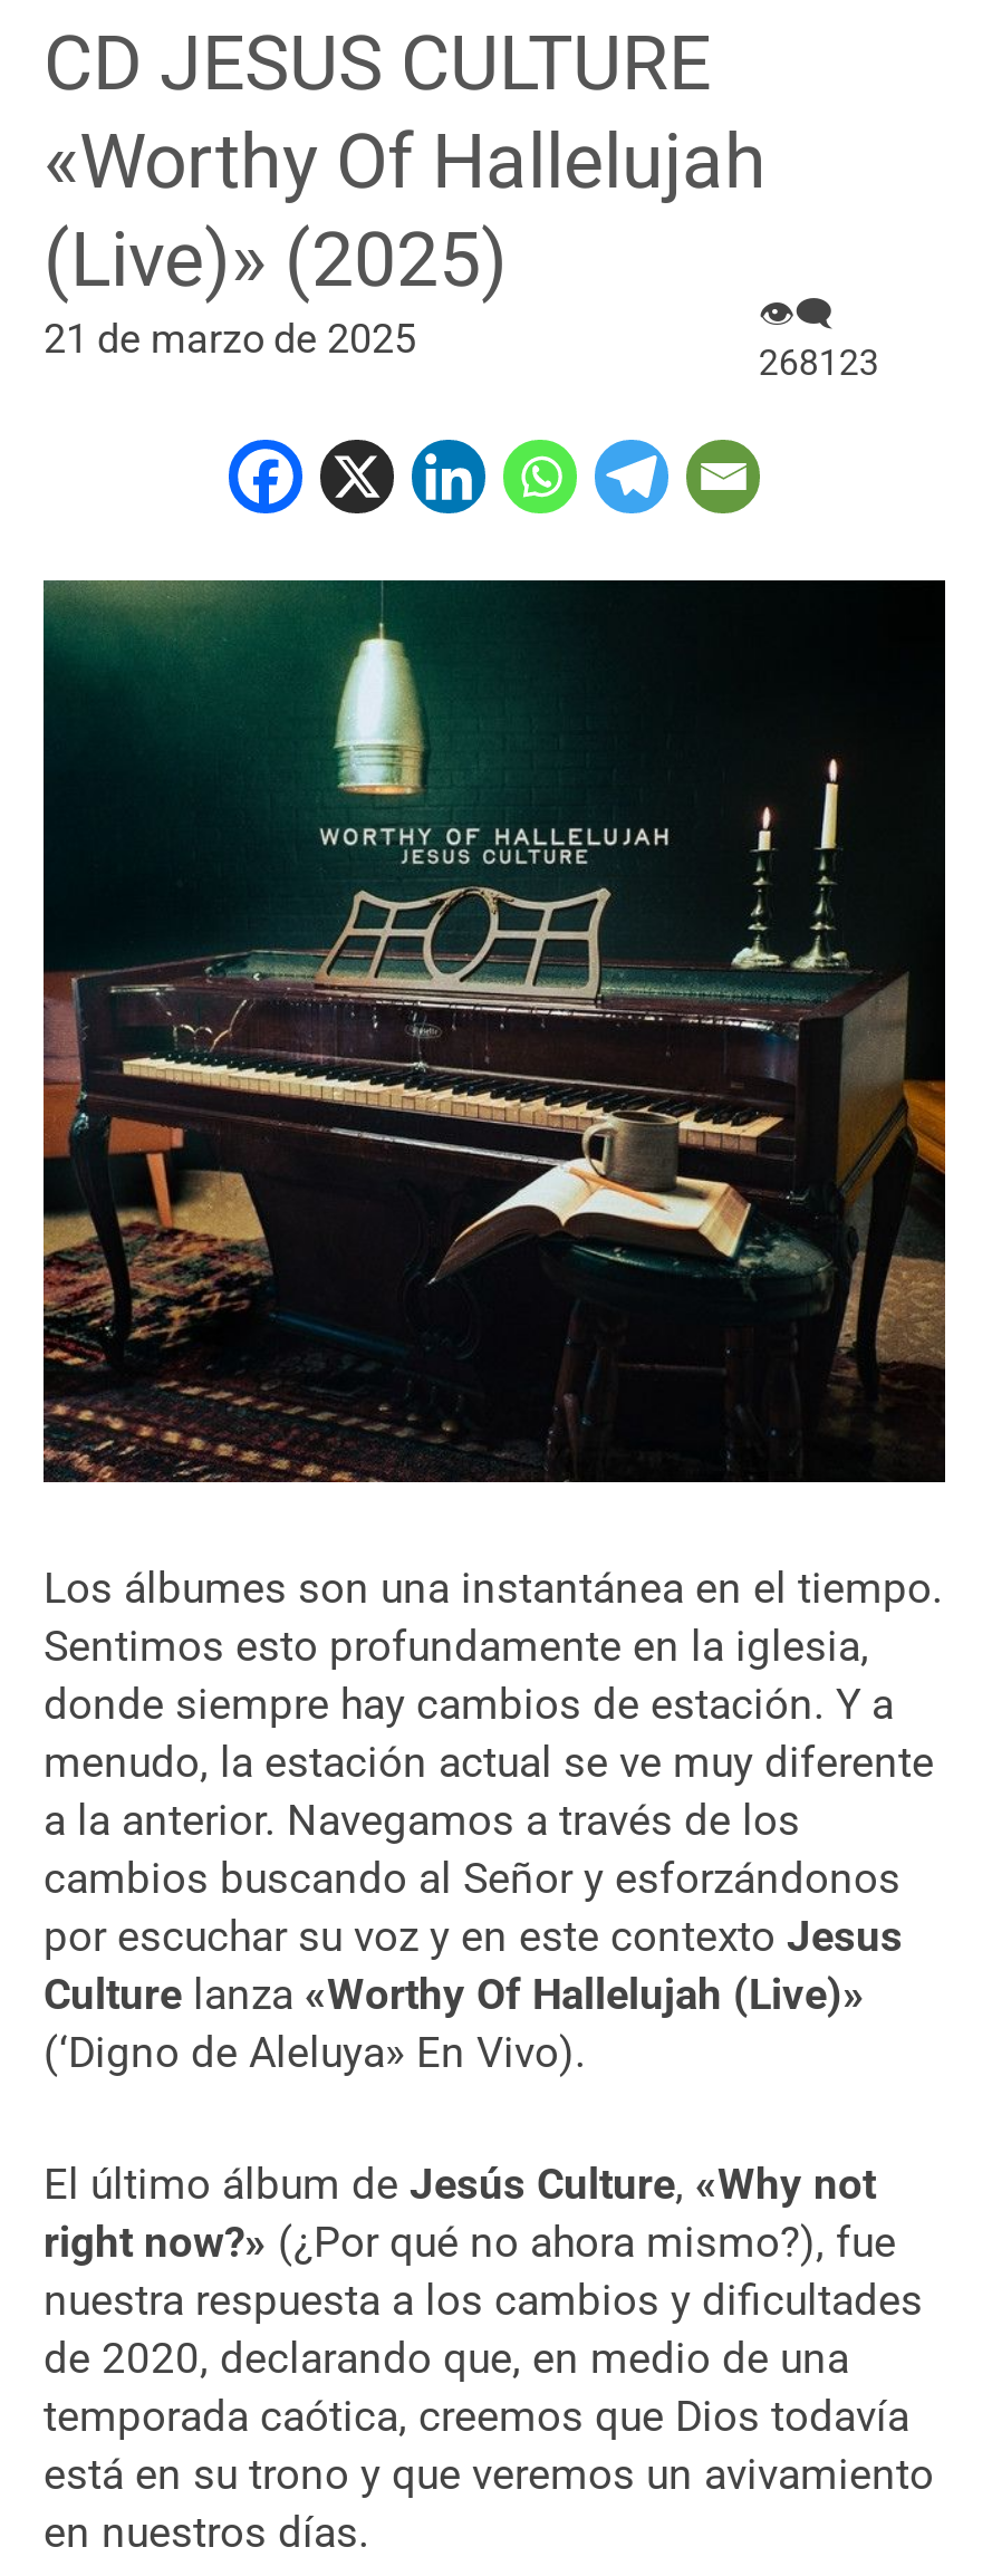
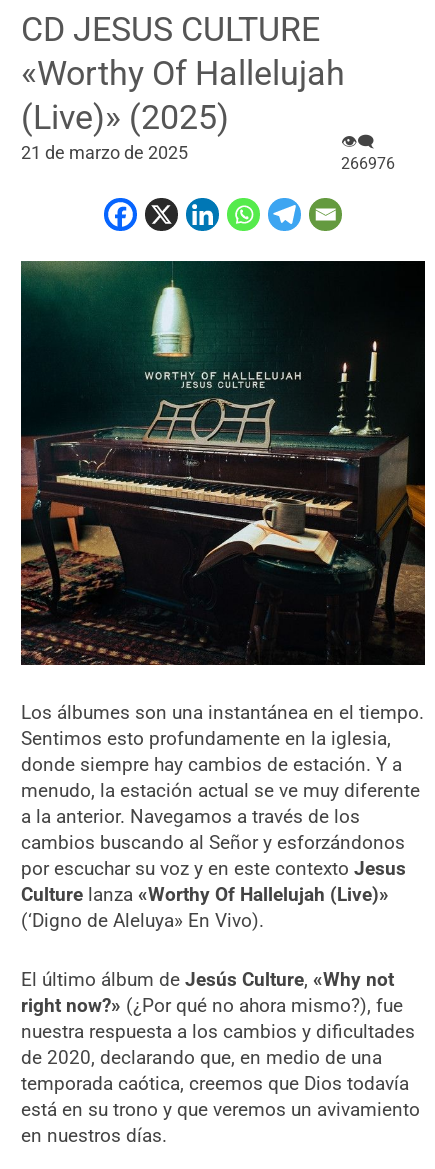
- 268123
+ 266976
